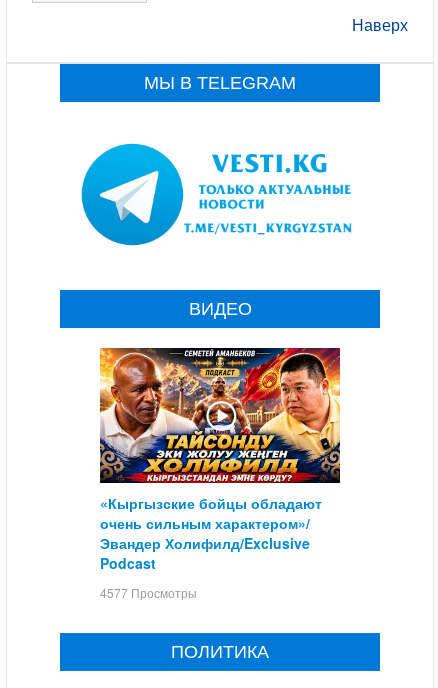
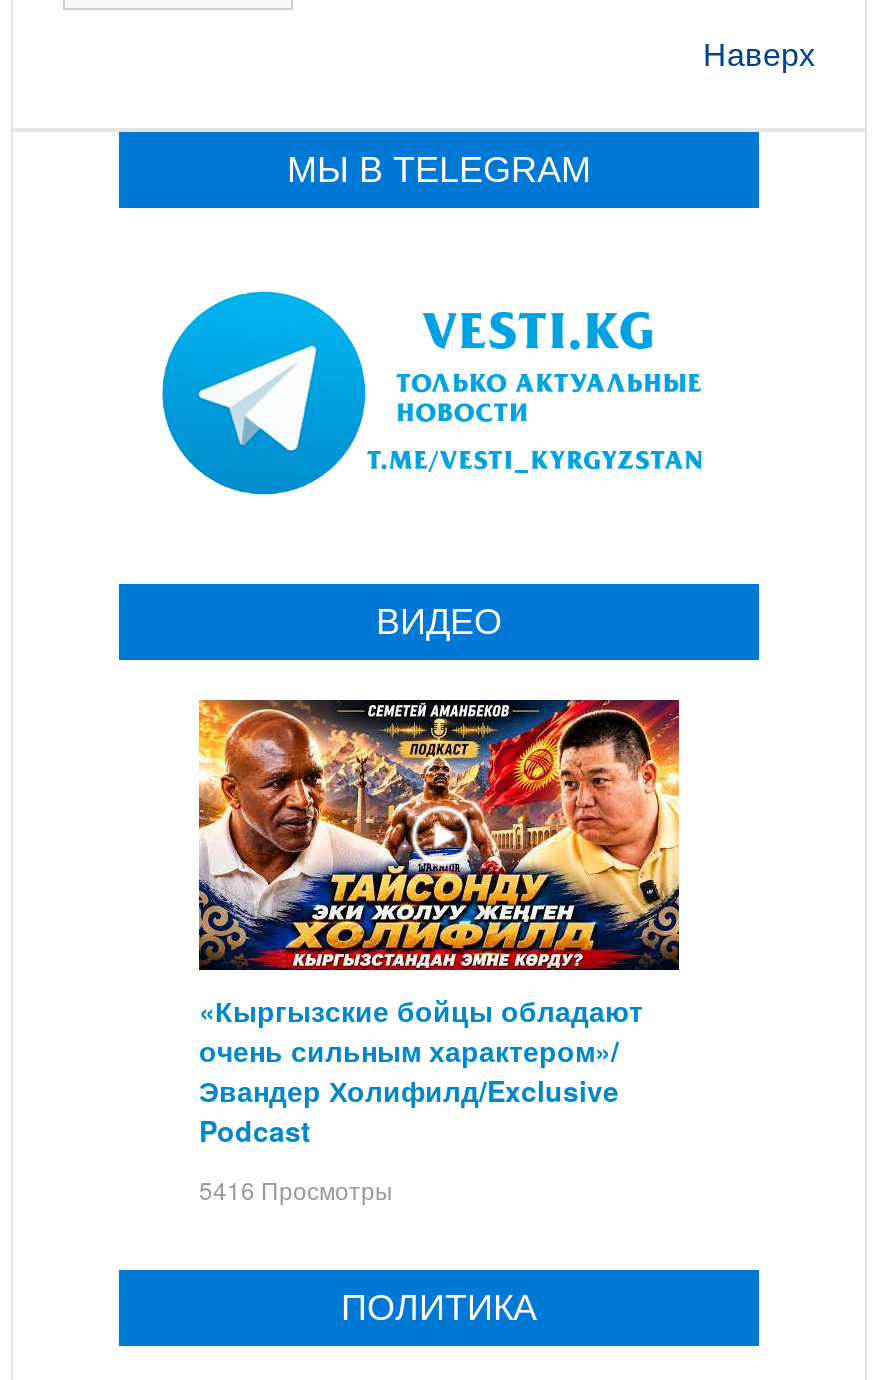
- 4577 Просмотры
+ 5416 Просмотры
